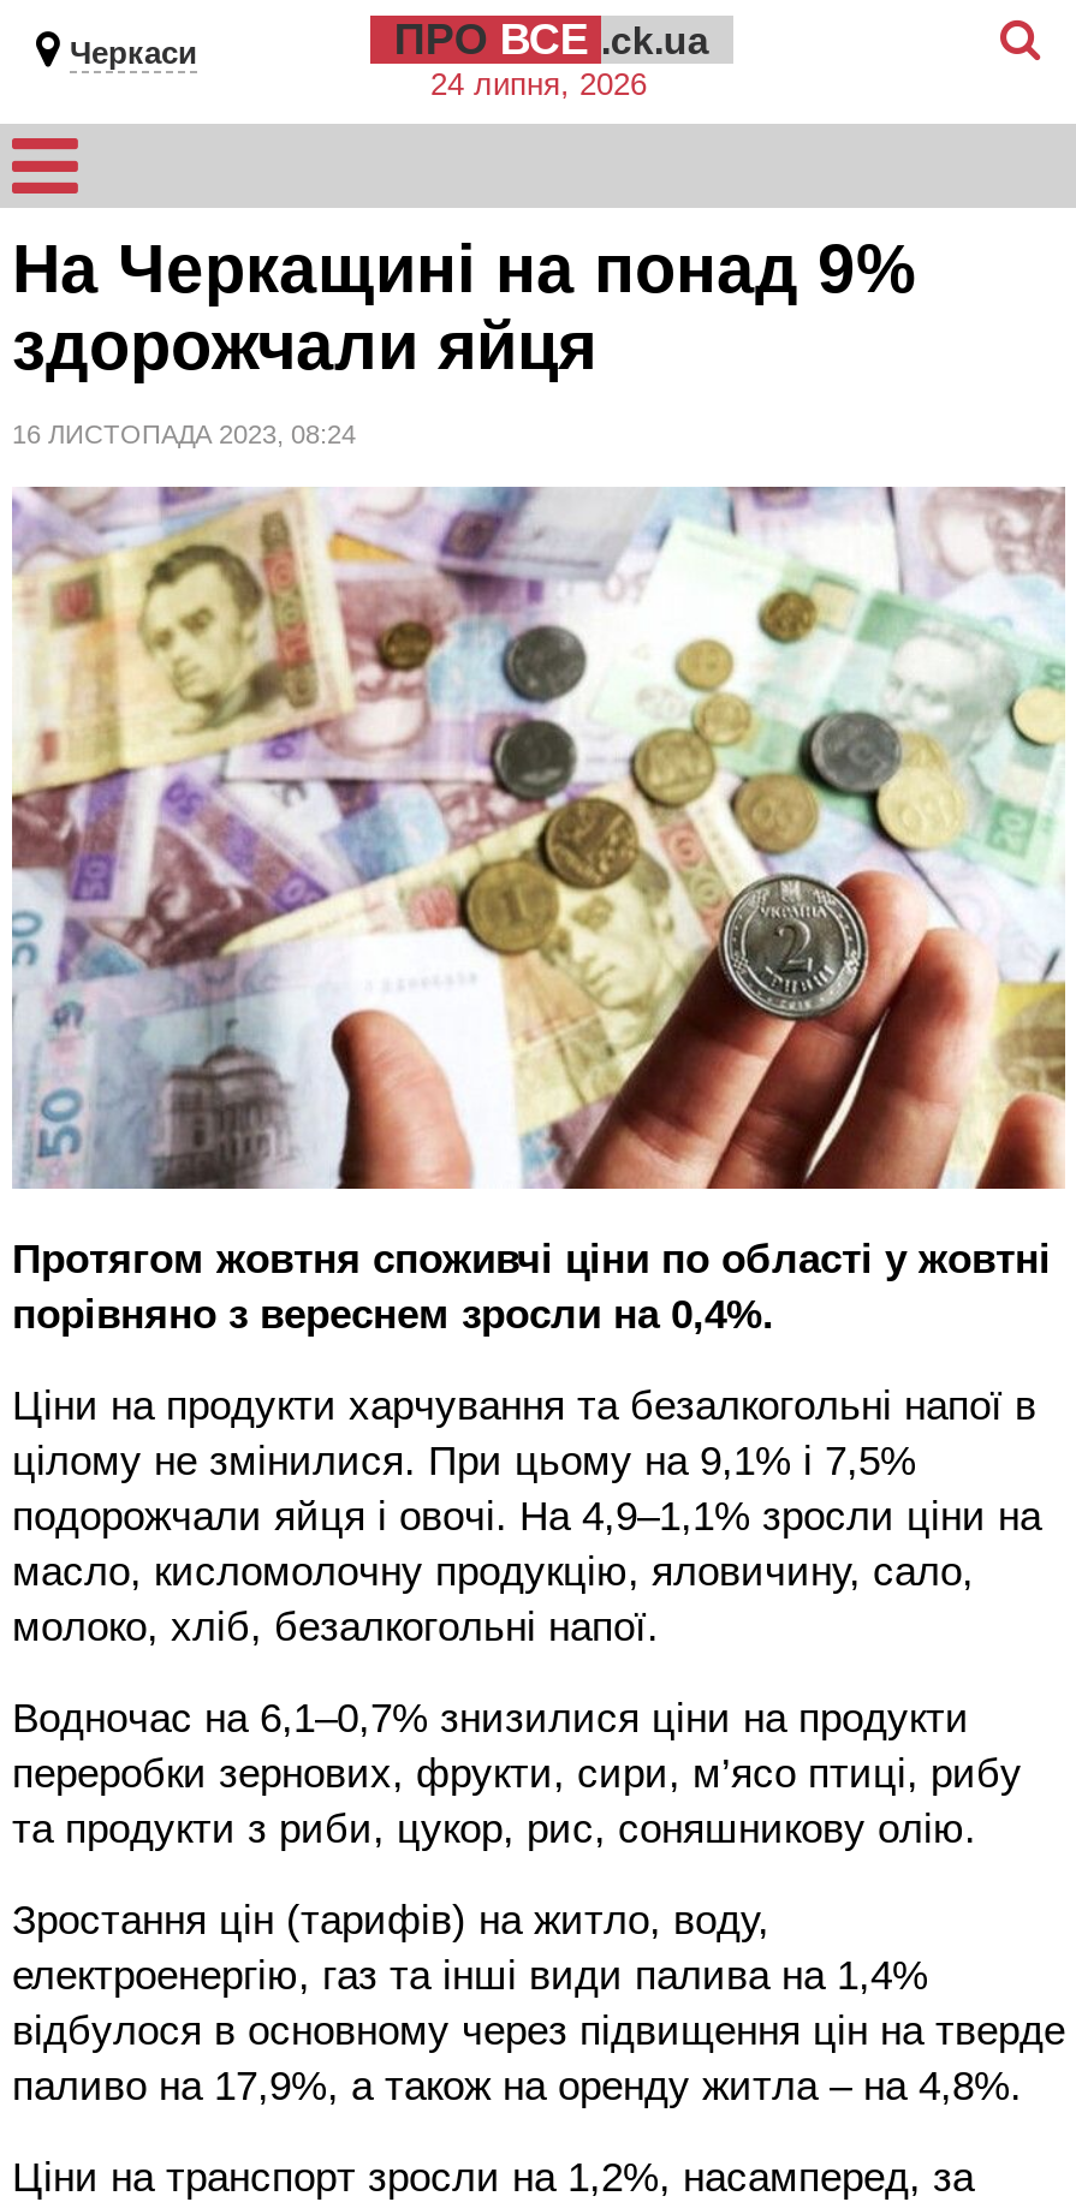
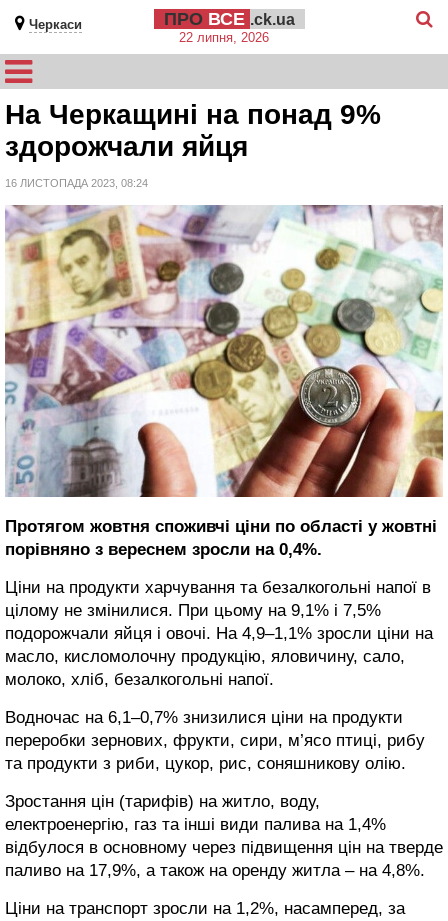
- 24 липня, 2026
+ 22 липня, 2026
